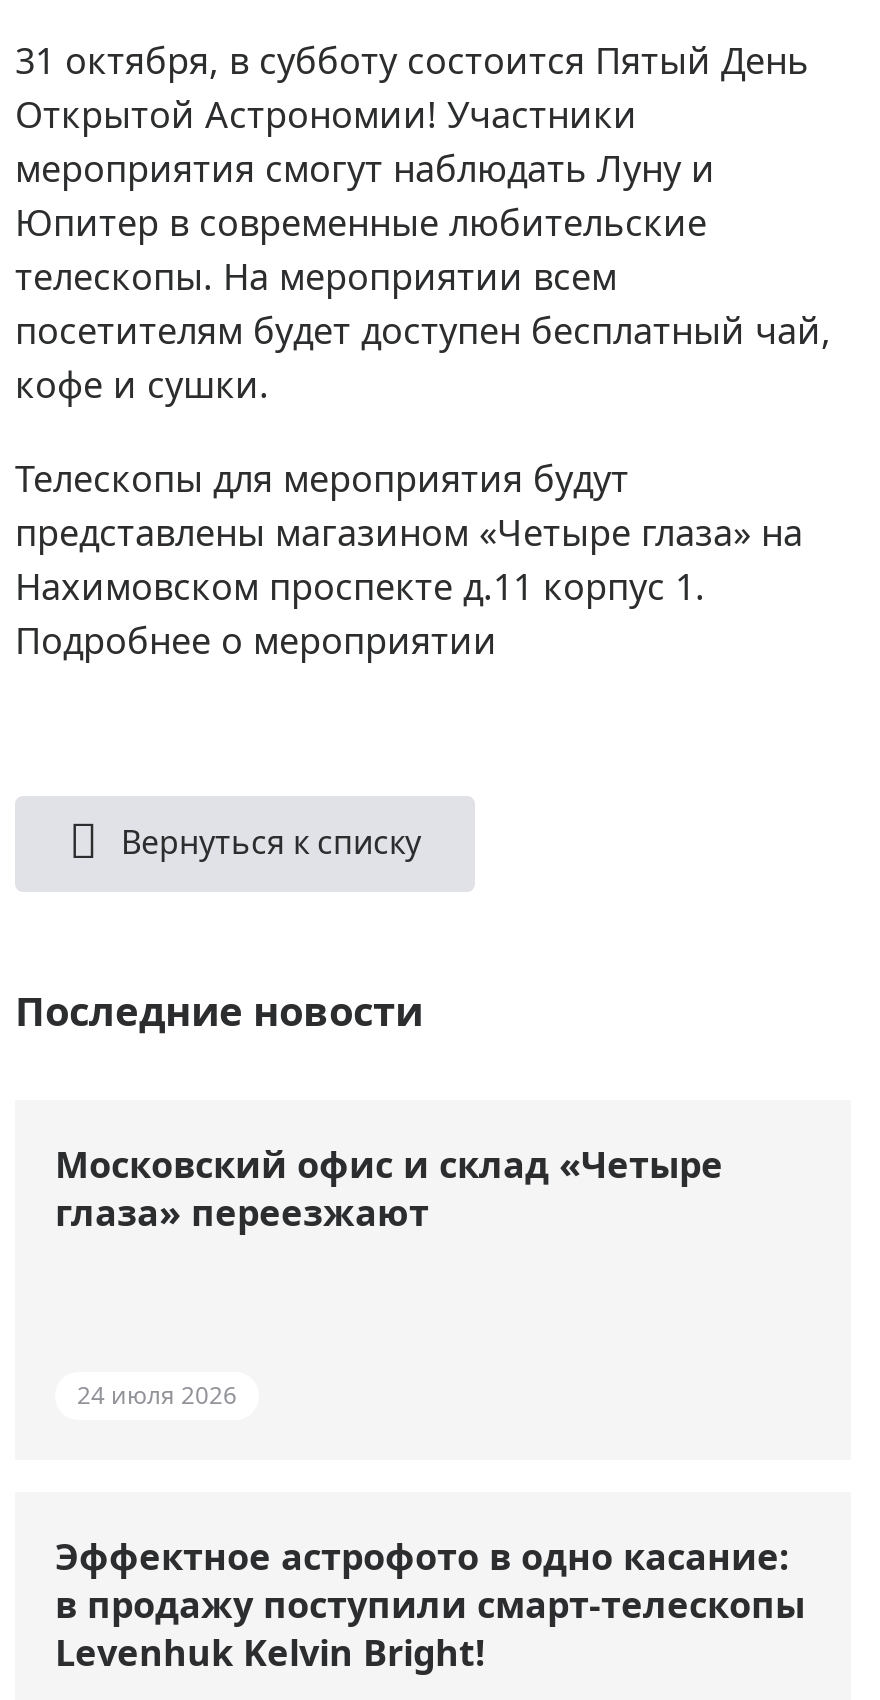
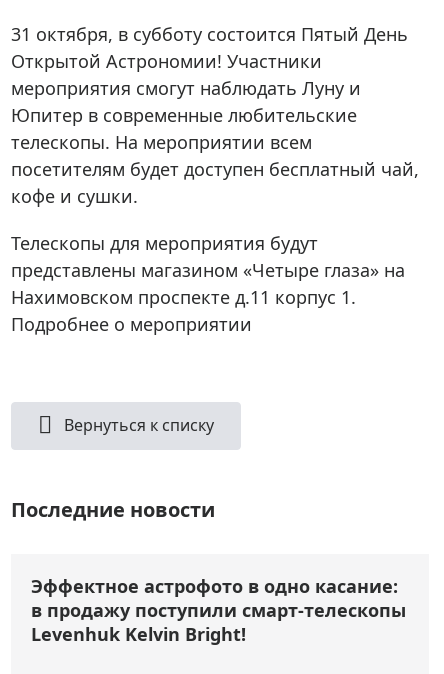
- Московский офис и склад «Четыре
- глаза» переезжают

- 24 июля 2026
